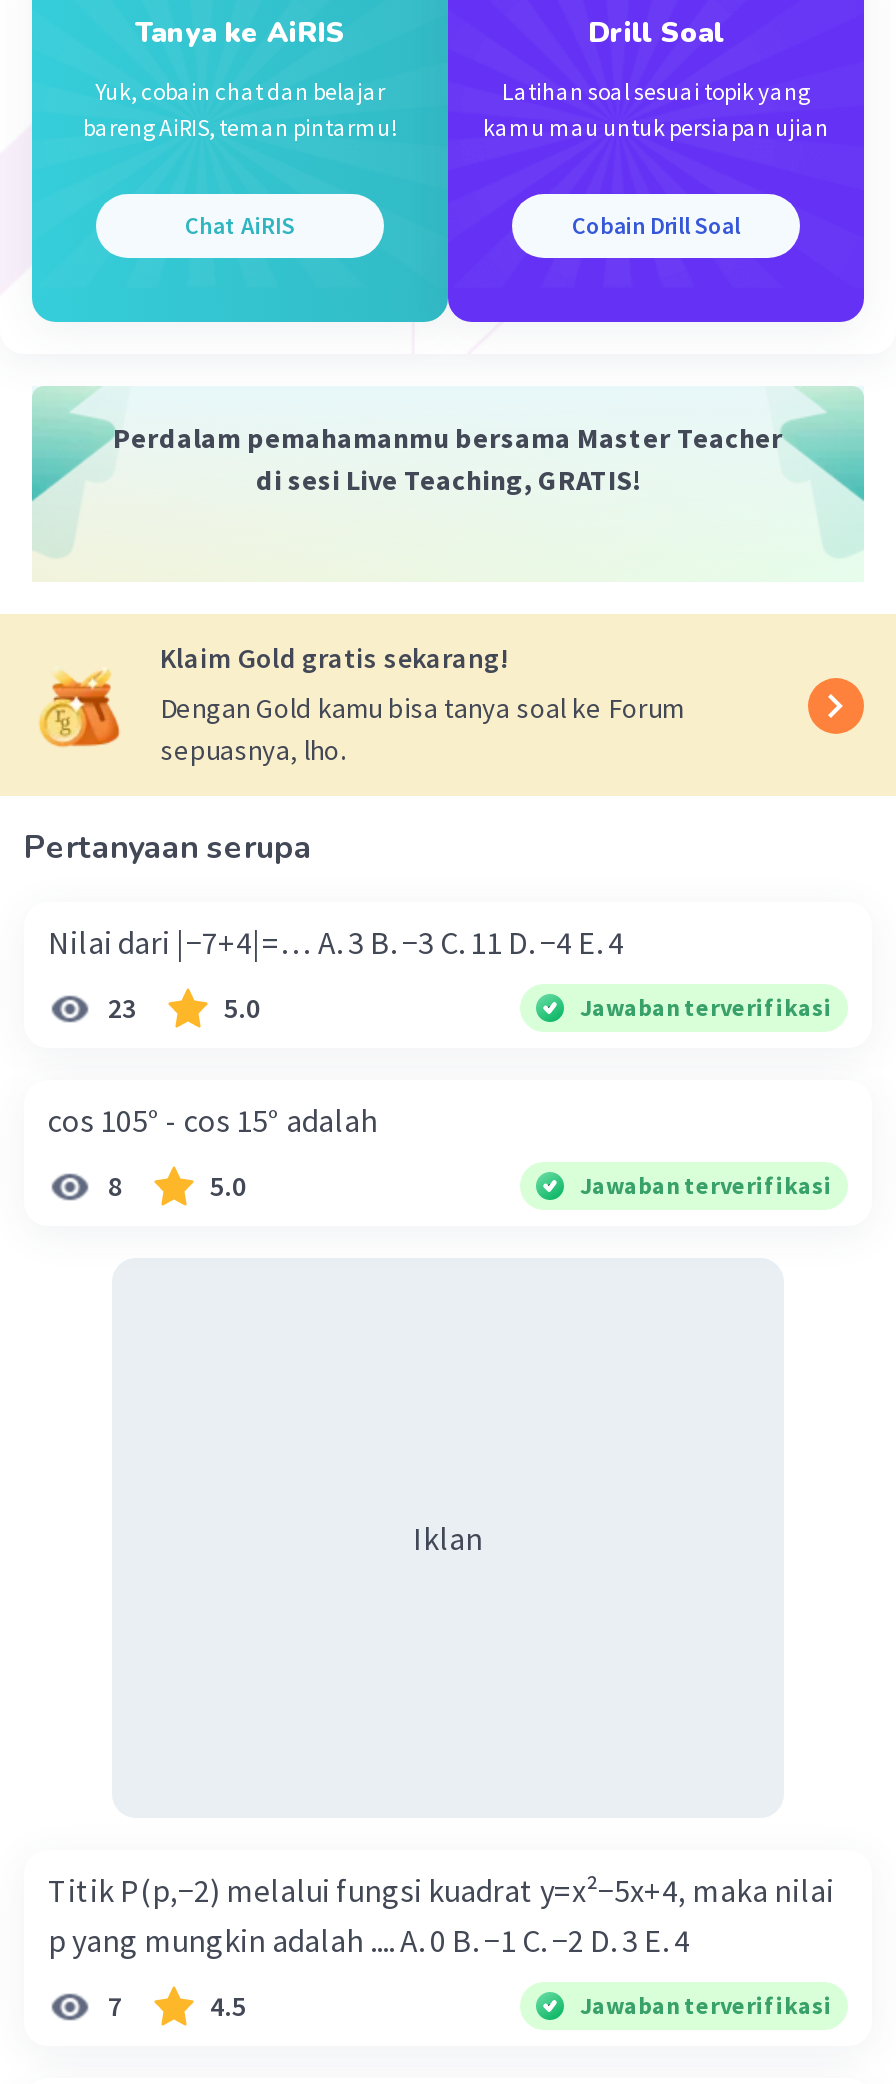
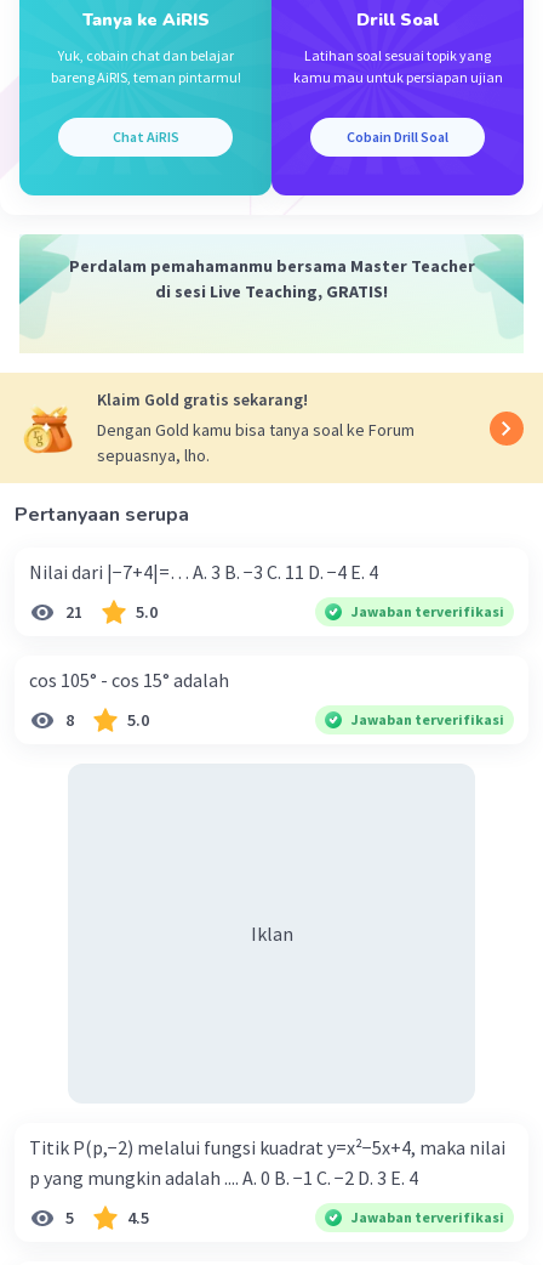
- 23
+ 21

- 7
+ 5
